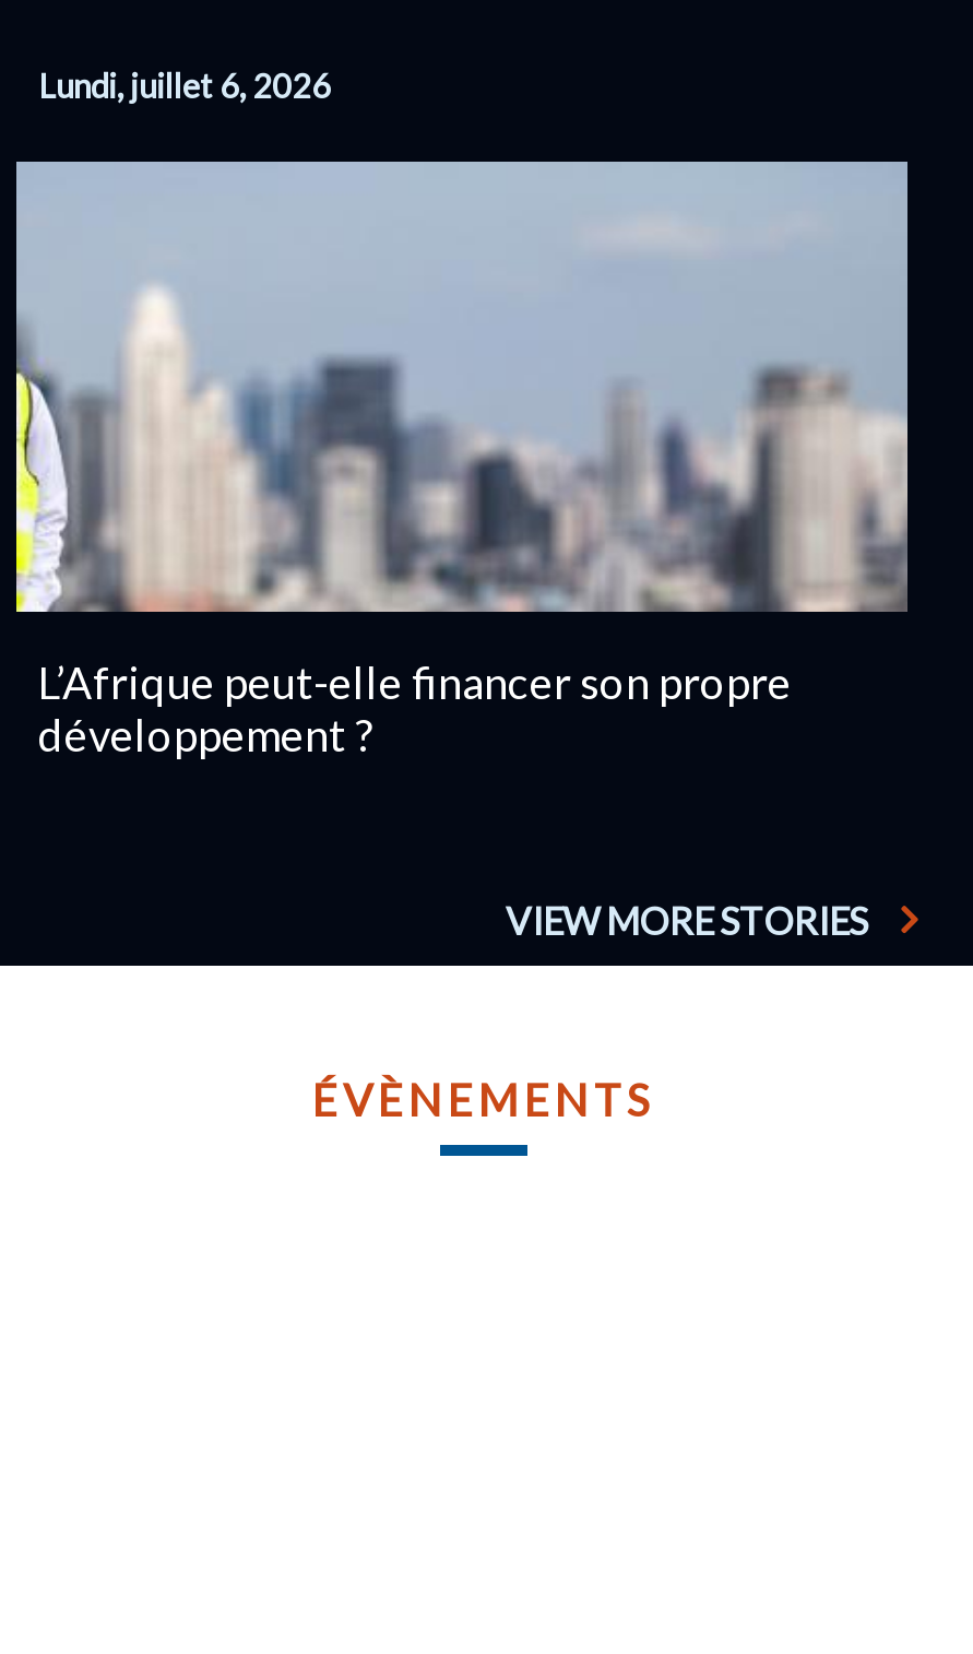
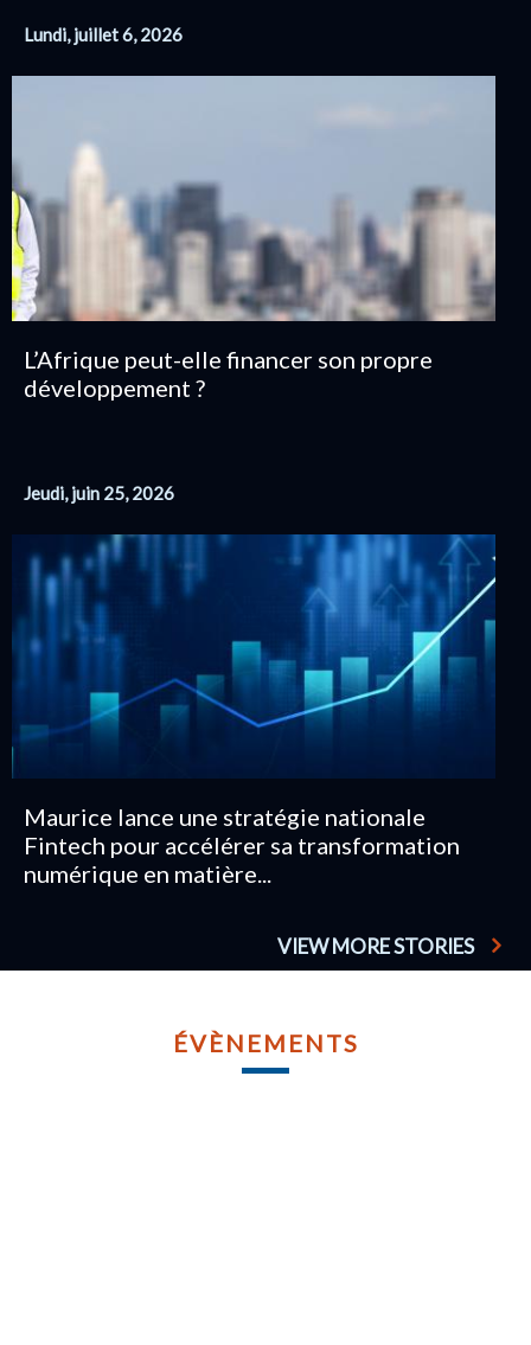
+ [image]
+ Maurice lance une stratégie nationale
+ Fintech pour accélérer sa transformation
+ numérique en matière...

+ Jeudi, juin 25, 2026
